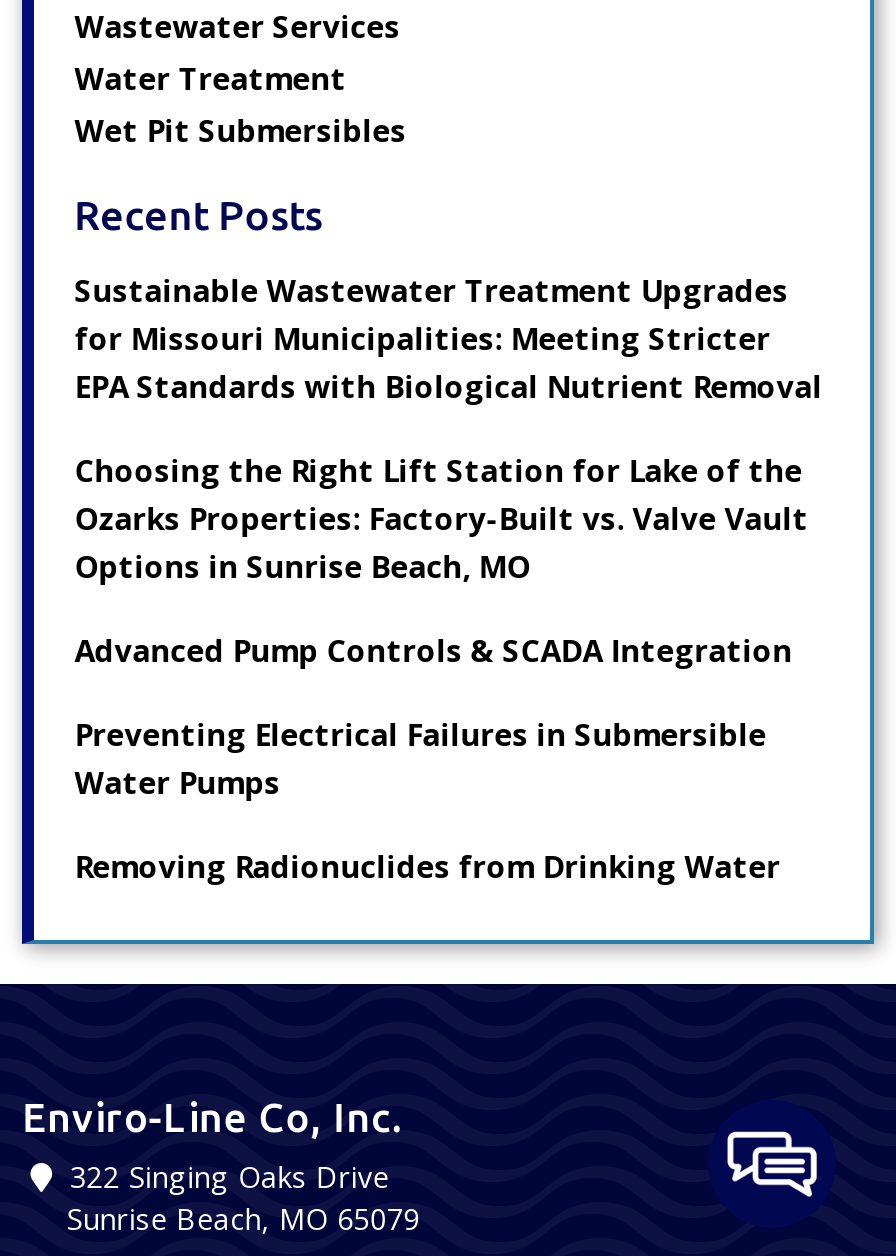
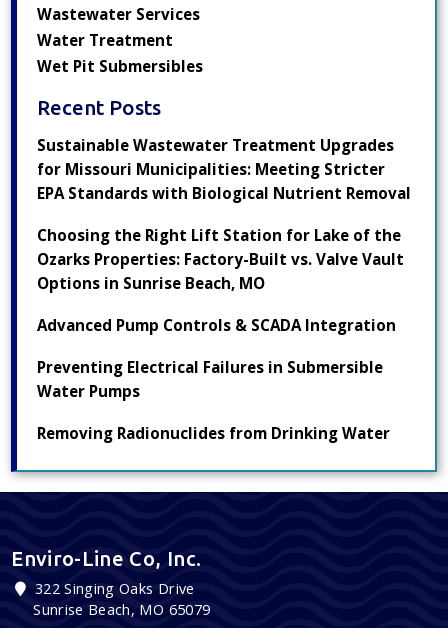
- [image]
